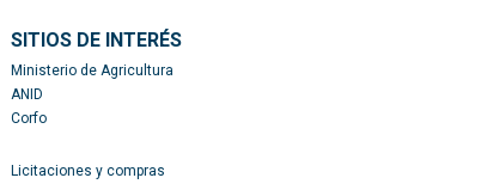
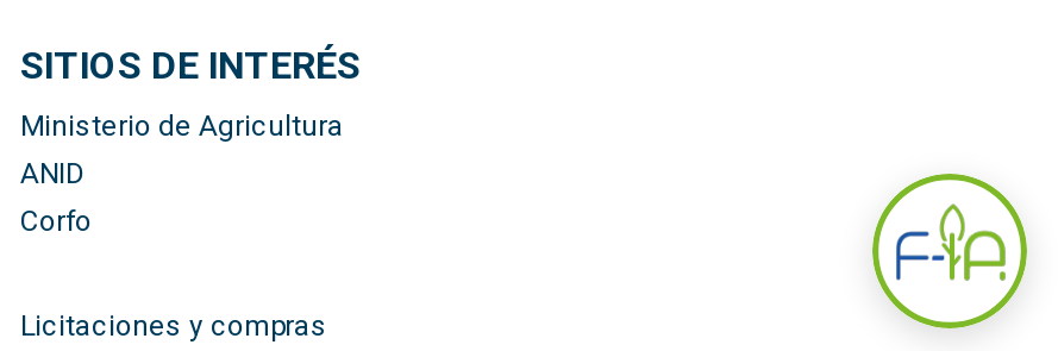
+ [image]
